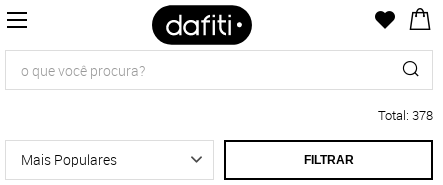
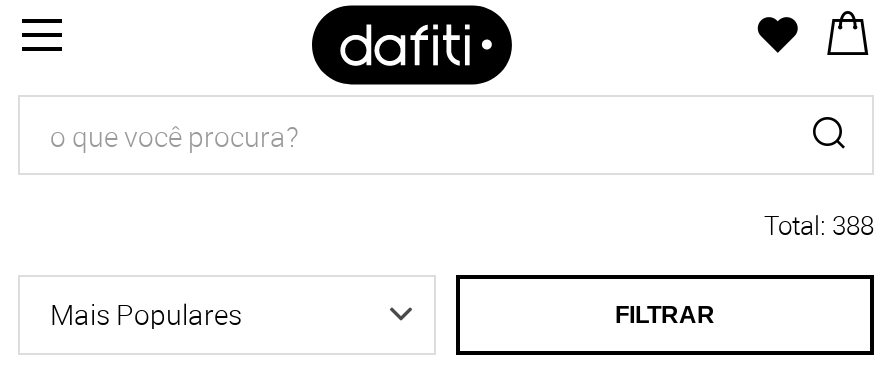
- Total: 378
+ Total: 388
